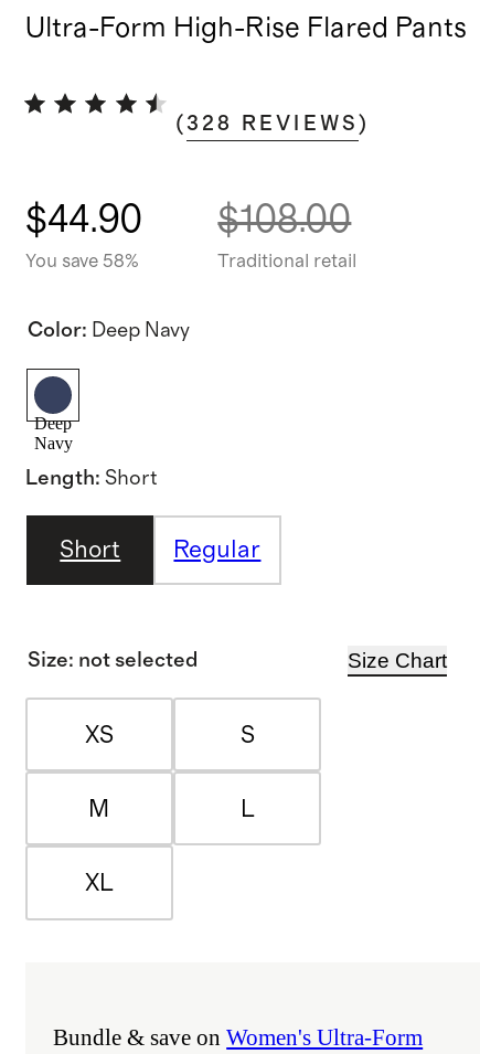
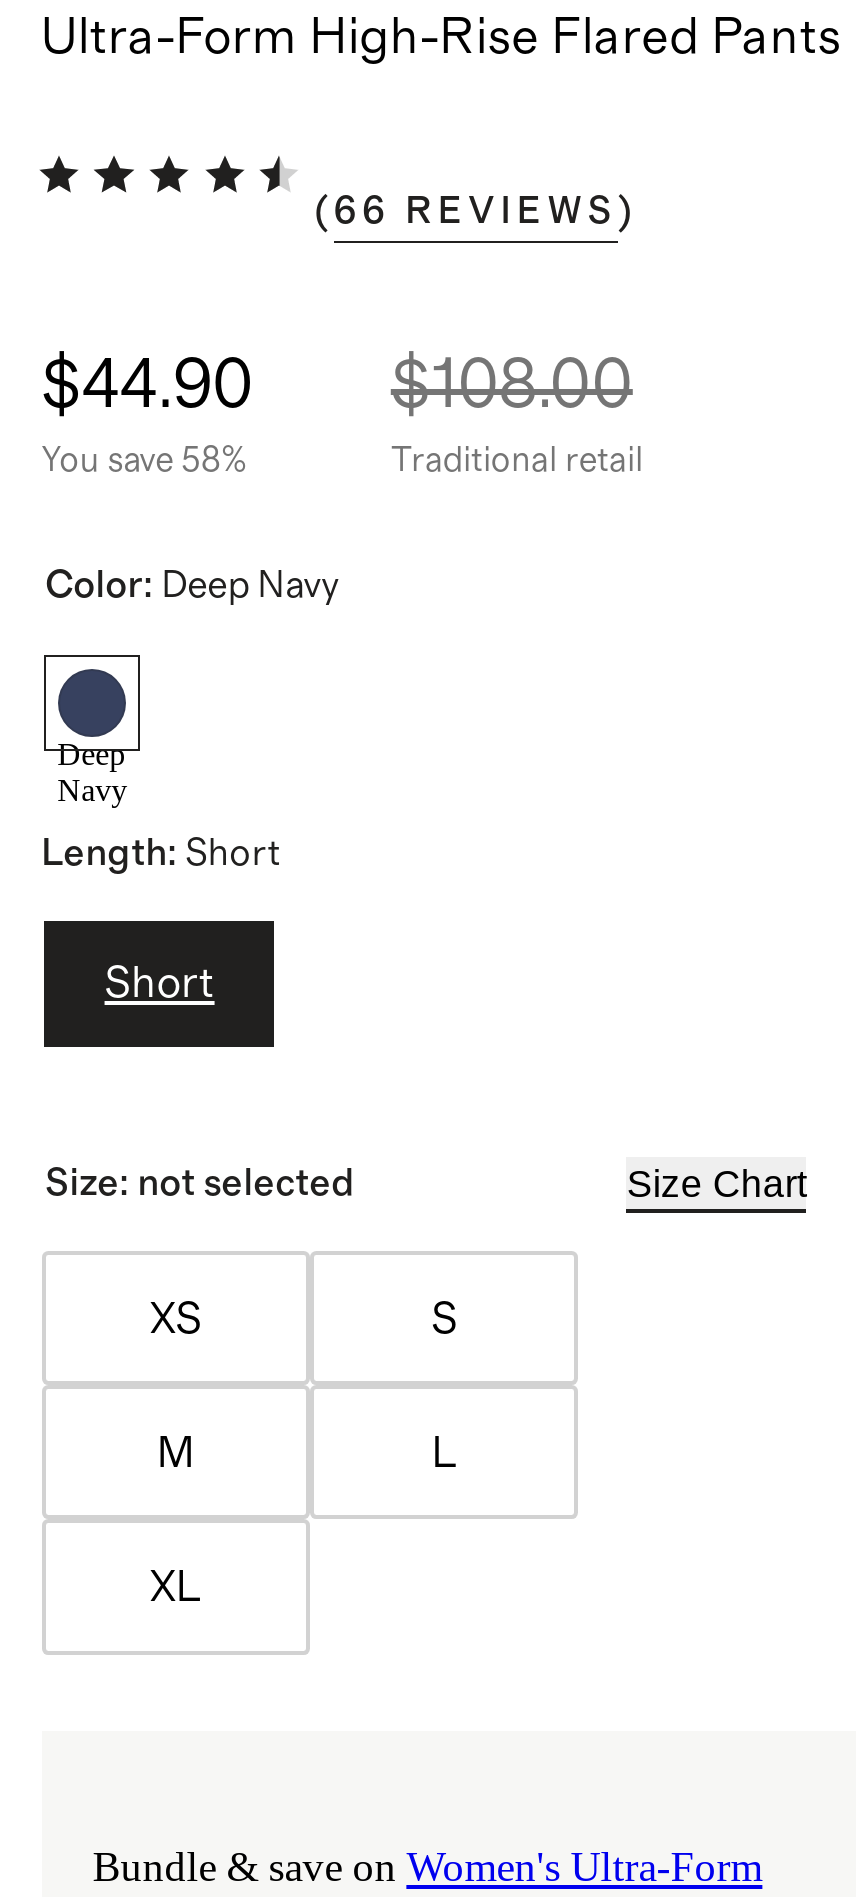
- (328 REVIEWS)
+ (66 REVIEWS)

- Regular
